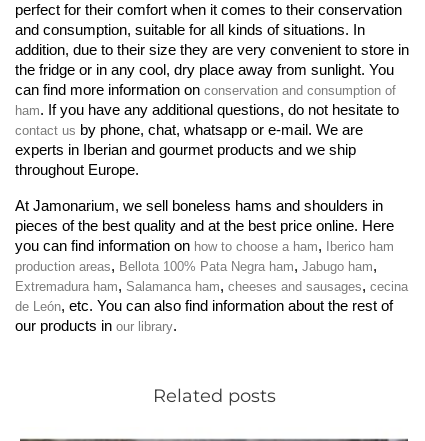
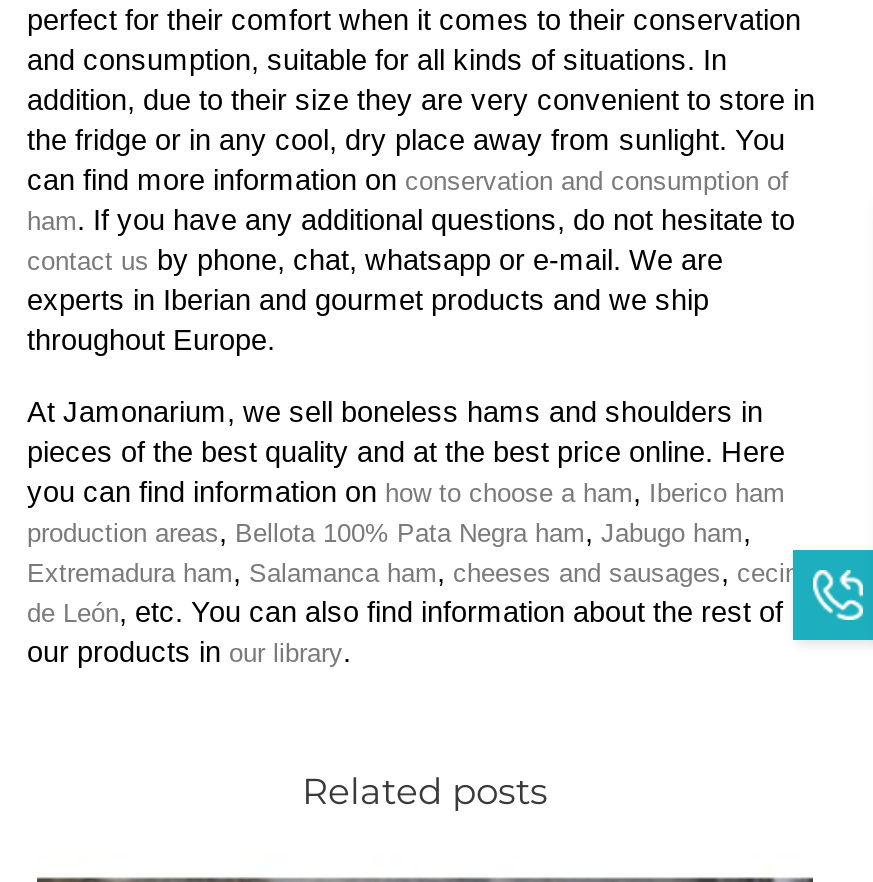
+ [image]
